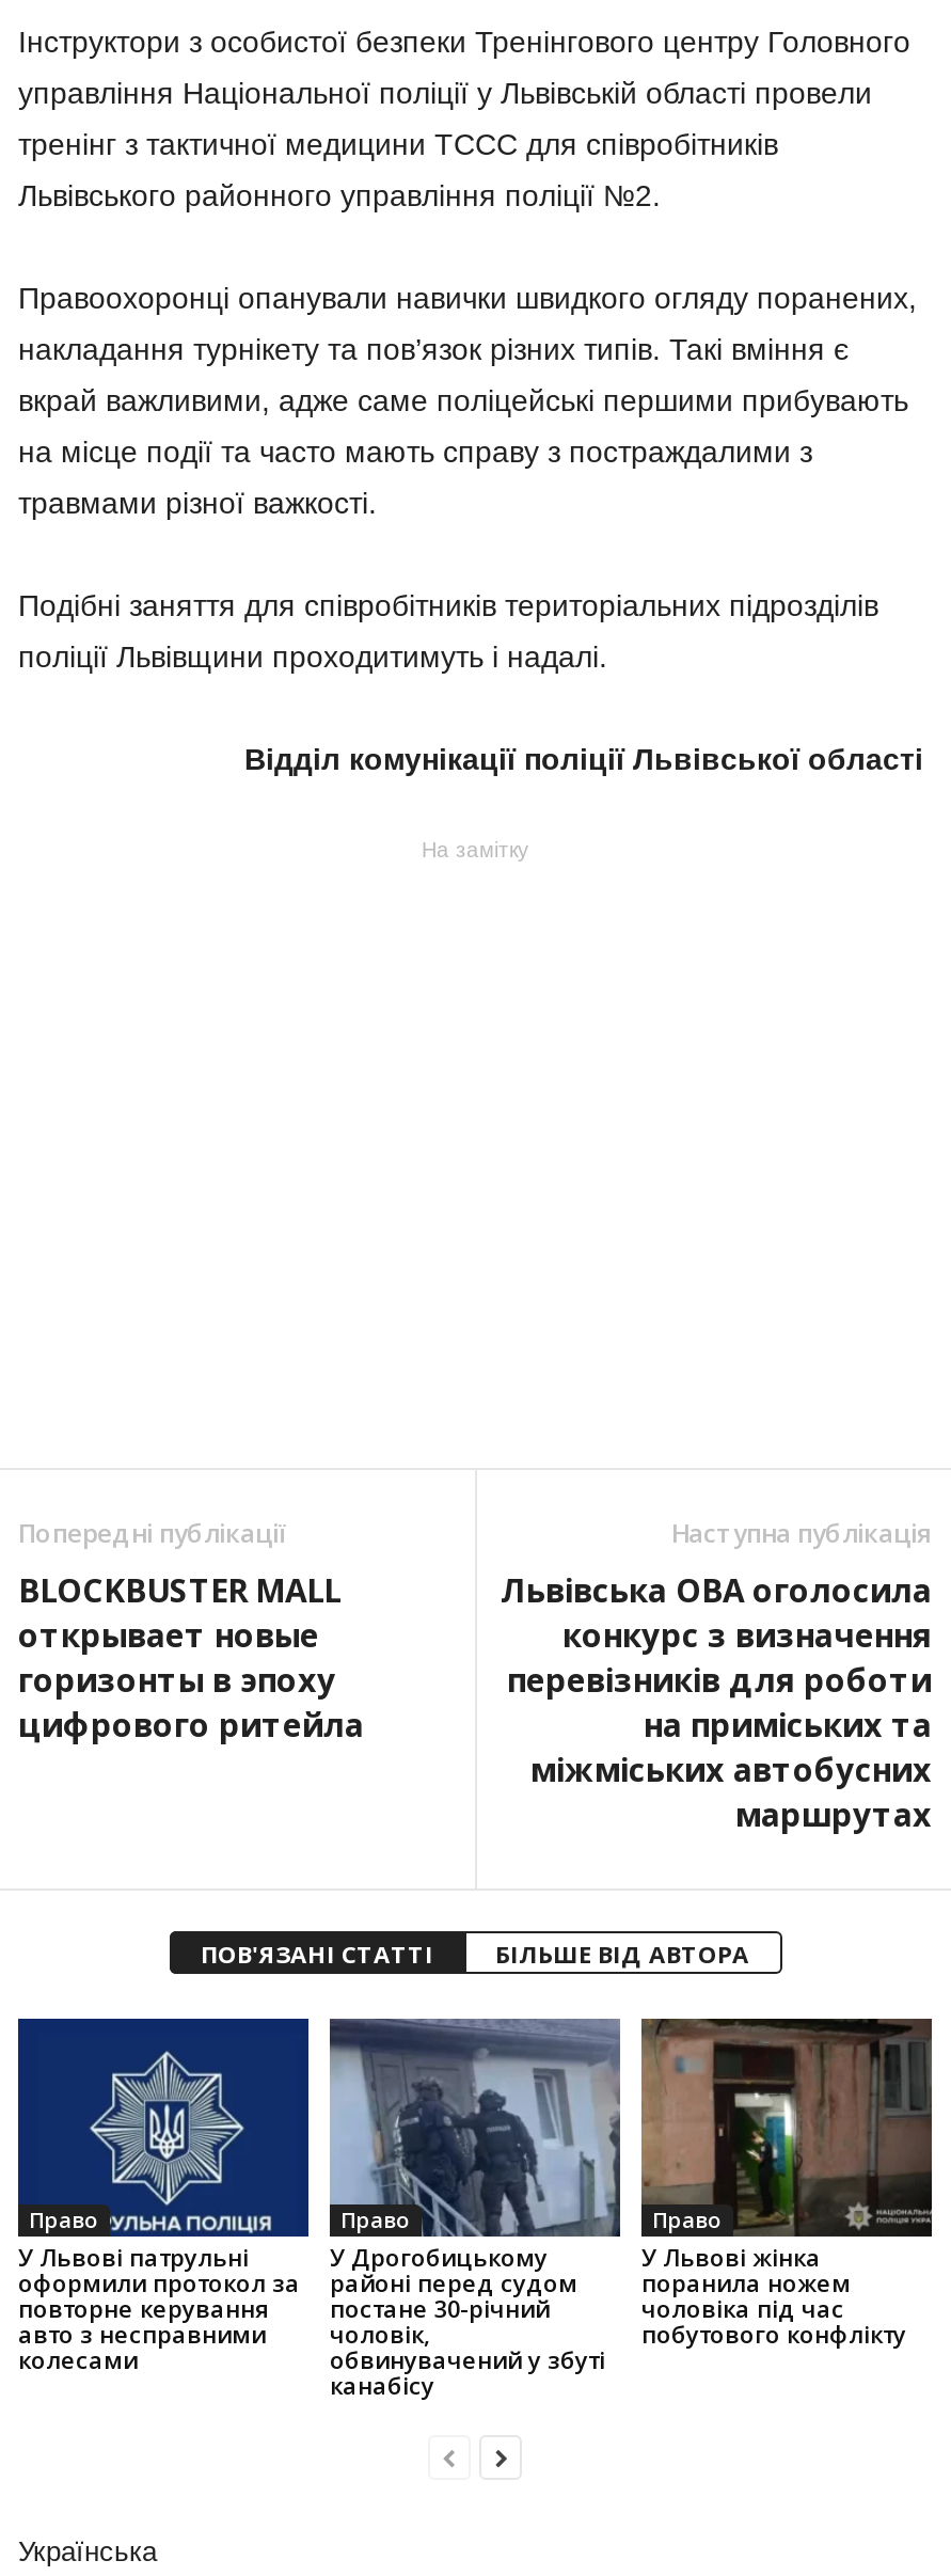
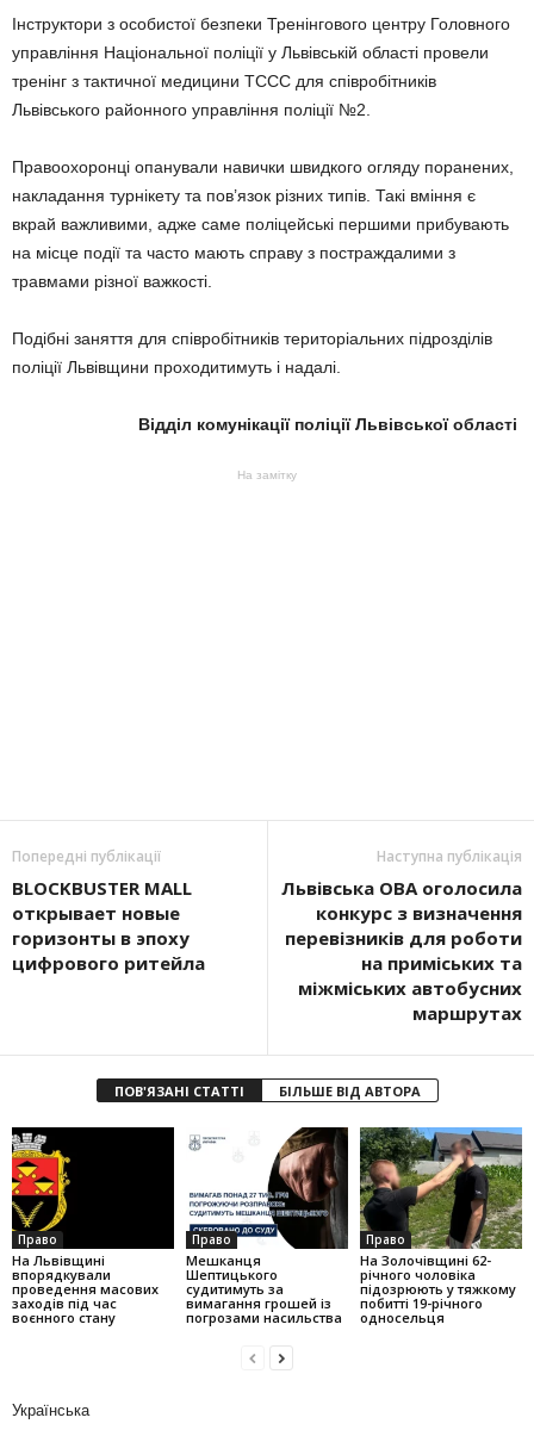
- [image]
- У Львові патрульні
- оформили протокол за
- повторне керування
- авто з несправними
- колесами
+ [image]
+ На Львівщині
+ впорядкували
+ проведення масових
+ заходів під час
+ воєнного стану

- [image]
- У Дрогобицькому
- районі перед судом
- постане 30-річний
- чоловік,
- обвинувачений у збуті
- канабісу
+ [image]
+ Мешканця
+ Шептицького
+ судитимуть за
+ вимагання грошей із
+ погрозами насильства

- [image]
- У Львові жінка
- поранила ножем
- чоловіка під час
- побутового конфлікту
+ [image]
+ На Золочівщині 62-
+ річного чоловіка
+ підозрюють у тяжкому
+ побитті 19-річного
+ односельця
